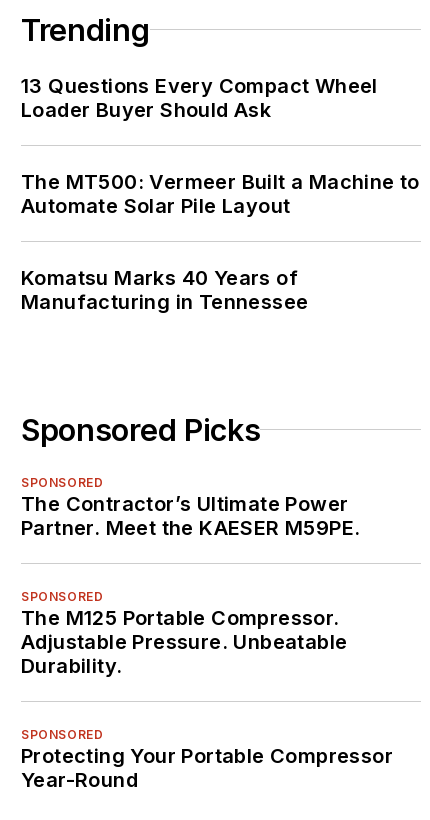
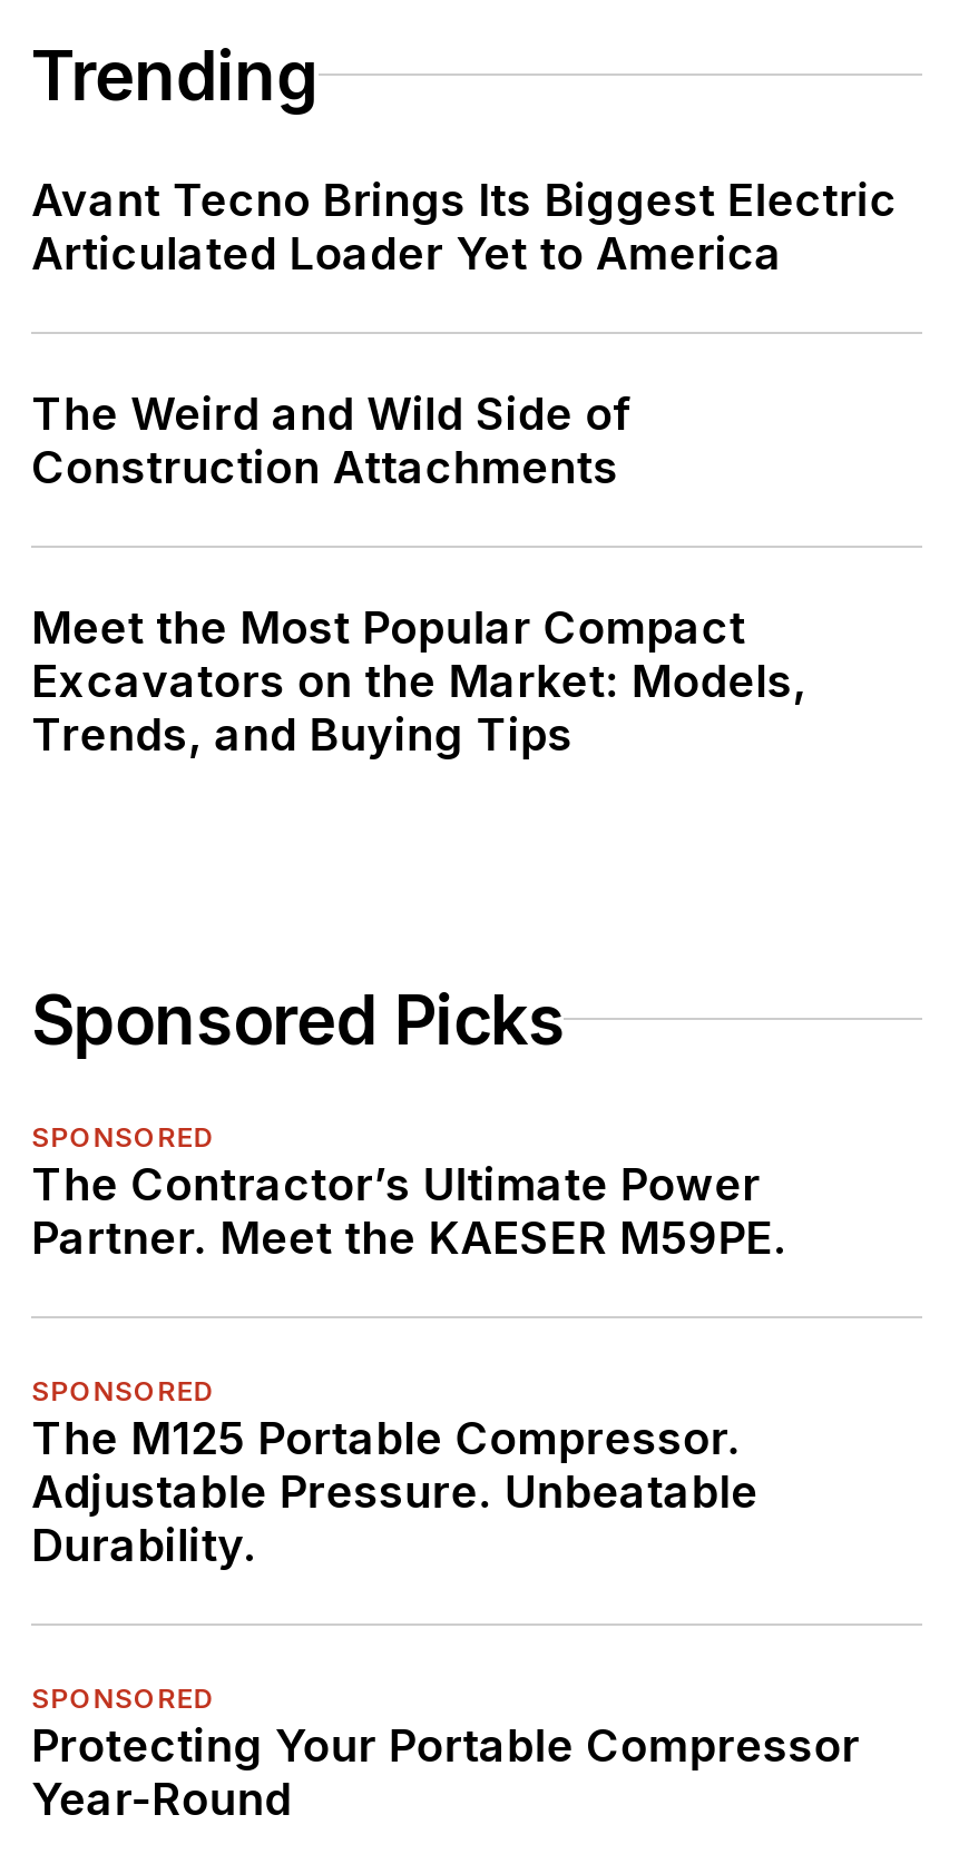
- 13 Questions Every Compact Wheel
- Loader Buyer Should Ask
+ Avant Tecno Brings Its Biggest Electric
+ Articulated Loader Yet to America

- The MT500: Vermeer Built a Machine to
- Automate Solar Pile Layout
+ The Weird and Wild Side of
+ Construction Attachments

- Komatsu Marks 40 Years of
- Manufacturing in Tennessee
+ Meet the Most Popular Compact
+ Excavators on the Market: Models,
+ Trends, and Buying Tips
